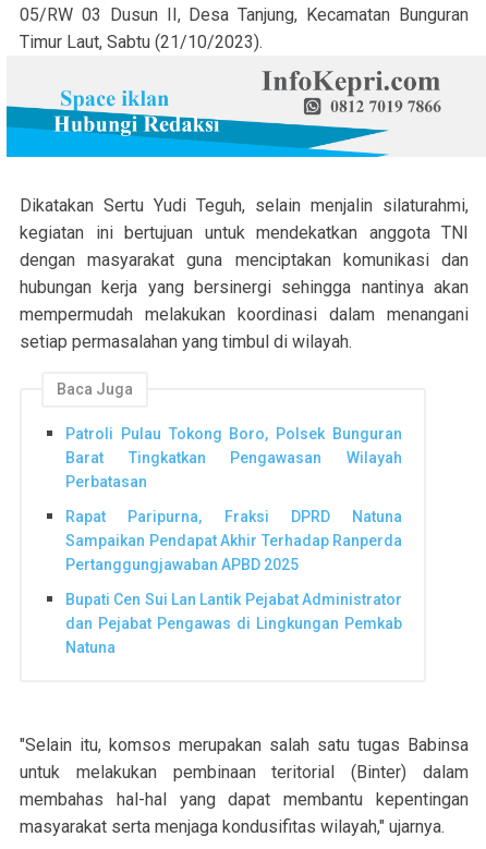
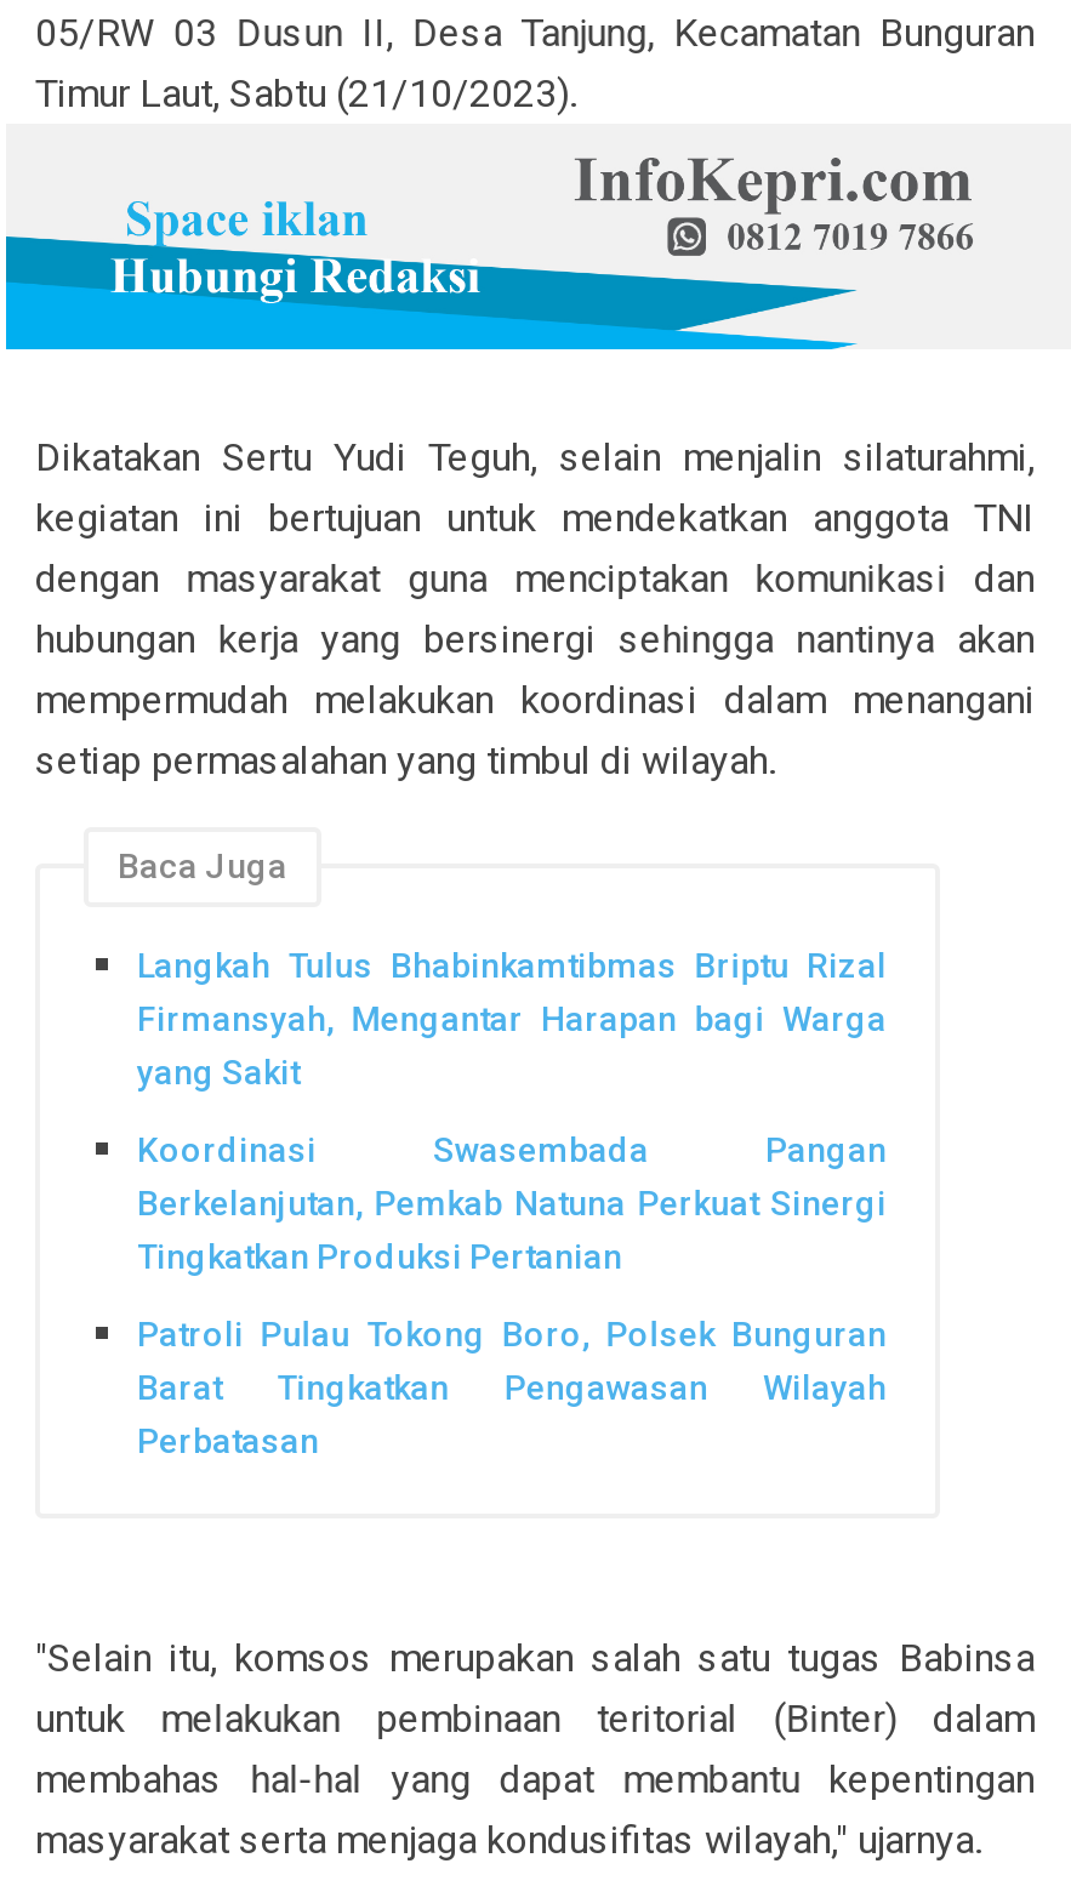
+ Langkah Tulus Bhabinkamtibmas Briptu Rizal
+ Firmansyah, Mengantar Harapan bagi Warga
+ yang Sakit
+ Koordinasi Swasembada Pangan
+ Berkelanjutan, Pemkab Natuna Perkuat Sinergi
+ Tingkatkan Produksi Pertanian

moved down: Patroli Pulau Tokong Boro, Polsek Bunguran | Barat Tingkatkan Pengawasan Wilayah | Perbatasan

- Rapat Paripurna, Fraksi DPRD Natuna
- Sampaikan Pendapat Akhir Terhadap Ranperda
- Pertanggungjawaban APBD 2025
- Bupati Cen Sui Lan Lantik Pejabat Administrator
- dan Pejabat Pengawas di Lingkungan Pemkab
- Natuna
